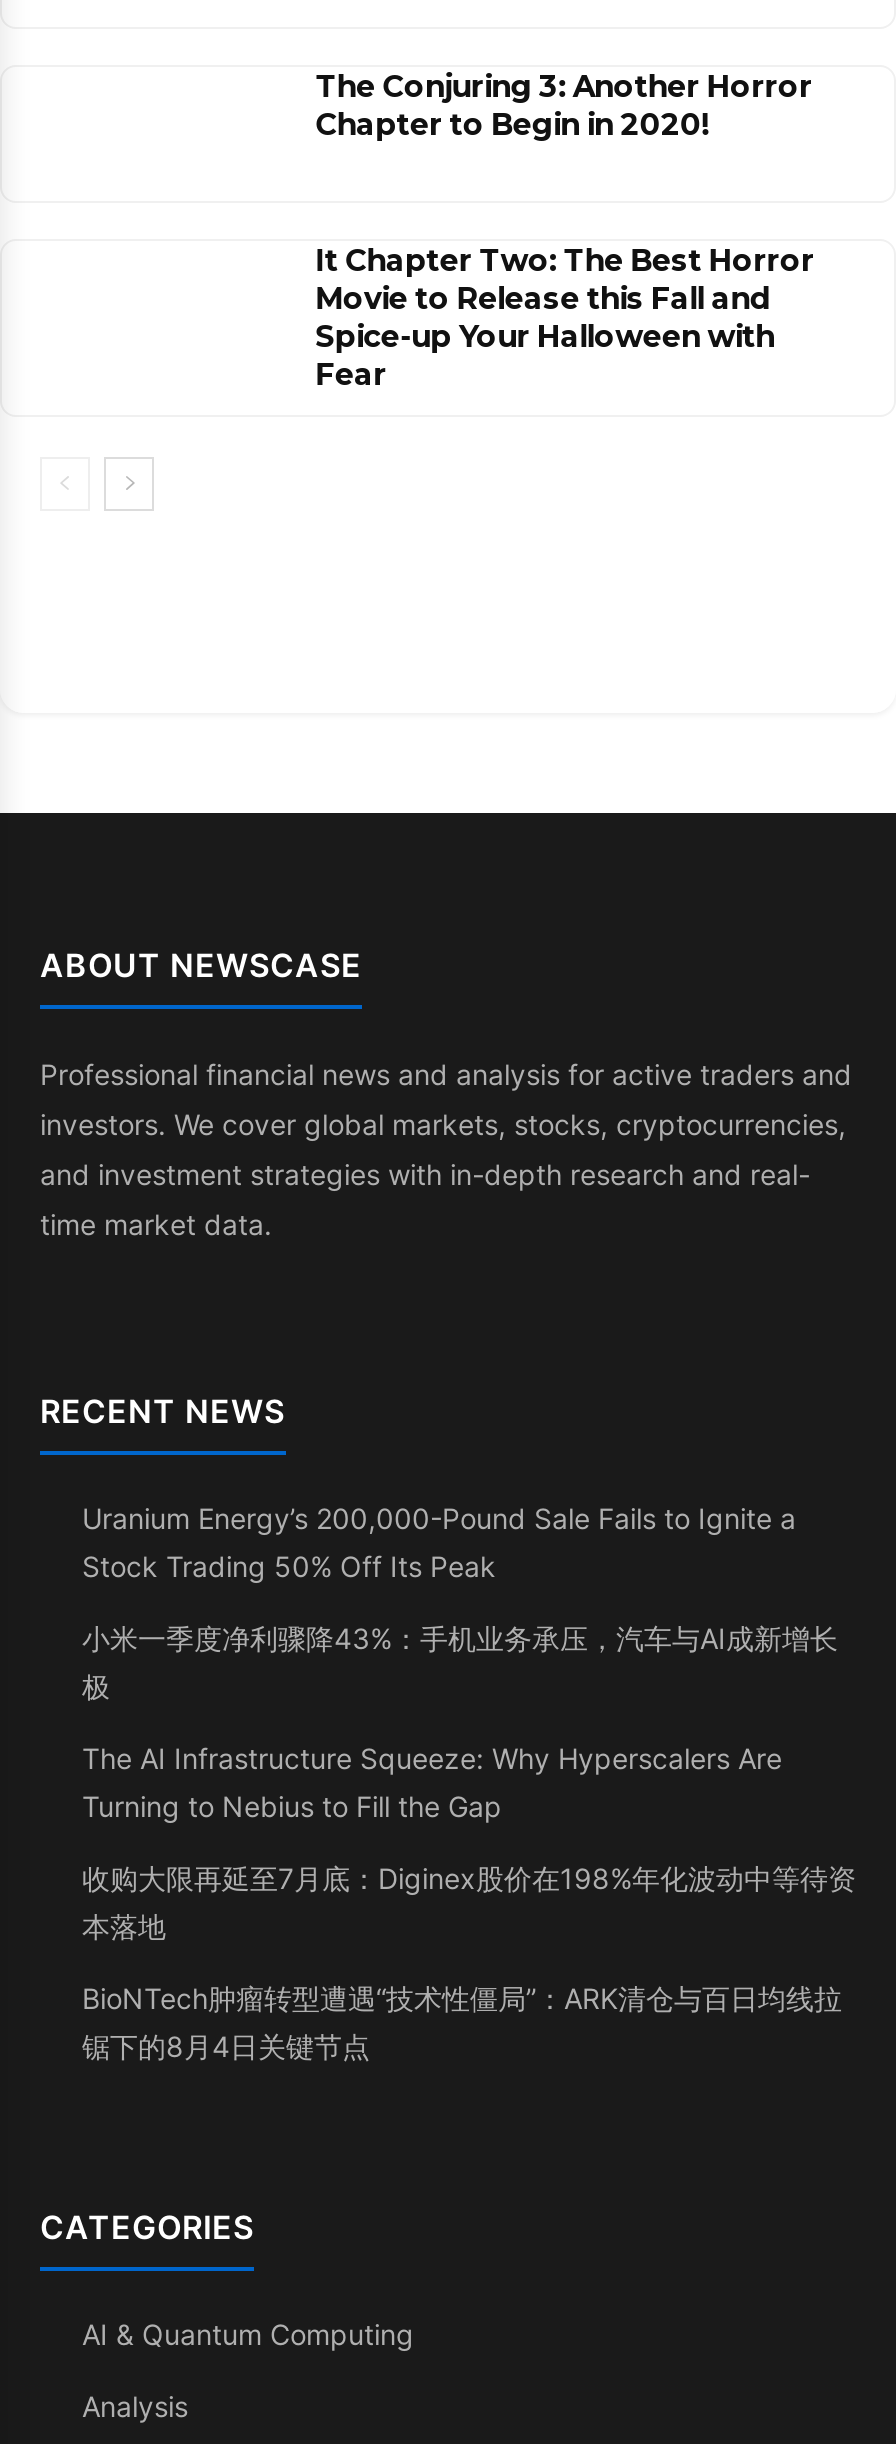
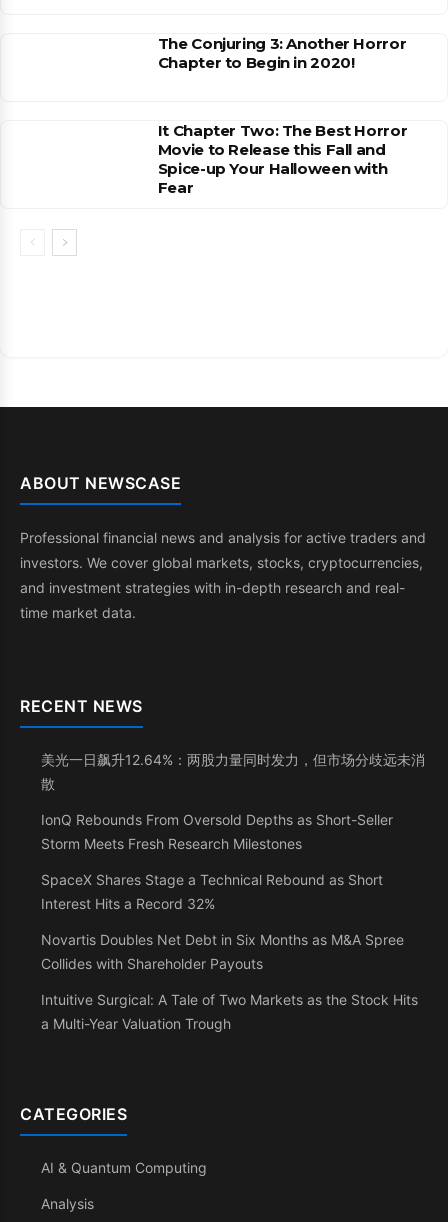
- Uranium Energy’s 200,000-Pound Sale Fails to Ignite a
- Stock Trading 50% Off Its Peak
+ 美光一日飙升12.64%：两股力量同时发力，但市场分歧远未消
+ 散

- 小米一季度净利骤降43%：手机业务承压，汽车与AI成新增长
- 极
+ IonQ Rebounds From Oversold Depths as Short-Seller
+ Storm Meets Fresh Research Milestones

- The AI Infrastructure Squeeze: Why Hyperscalers Are
- Turning to Nebius to Fill the Gap
+ SpaceX Shares Stage a Technical Rebound as Short
+ Interest Hits a Record 32%

- 收购大限再延至7月底：Diginex股价在198%年化波动中等待资
- 本落地
+ Novartis Doubles Net Debt in Six Months as M&A Spree
+ Collides with Shareholder Payouts

- BioNTech肿瘤转型遭遇“技术性僵局”：ARK清仓与百日均线拉
- 锯下的8月4日关键节点
+ Intuitive Surgical: A Tale of Two Markets as the Stock Hits
+ a Multi-Year Valuation Trough
